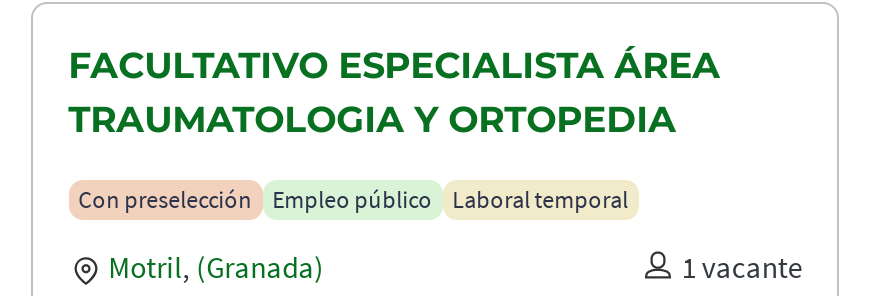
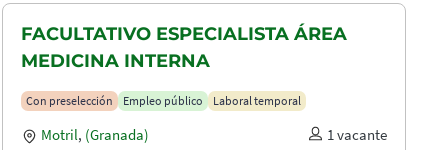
- TRAUMATOLOGIA Y ORTOPEDIA
+ MEDICINA INTERNA
